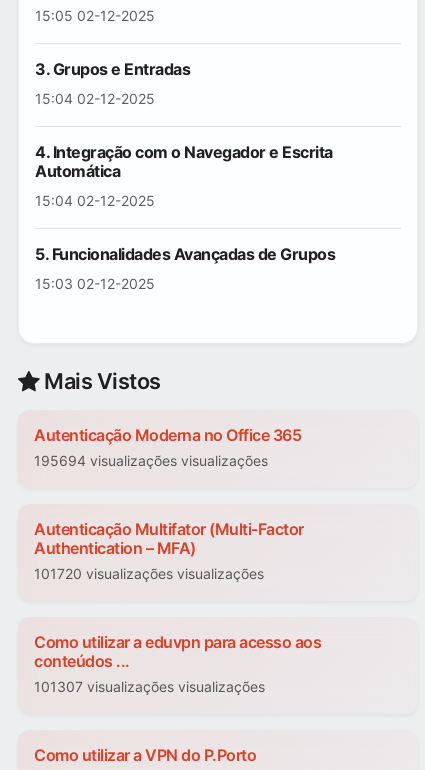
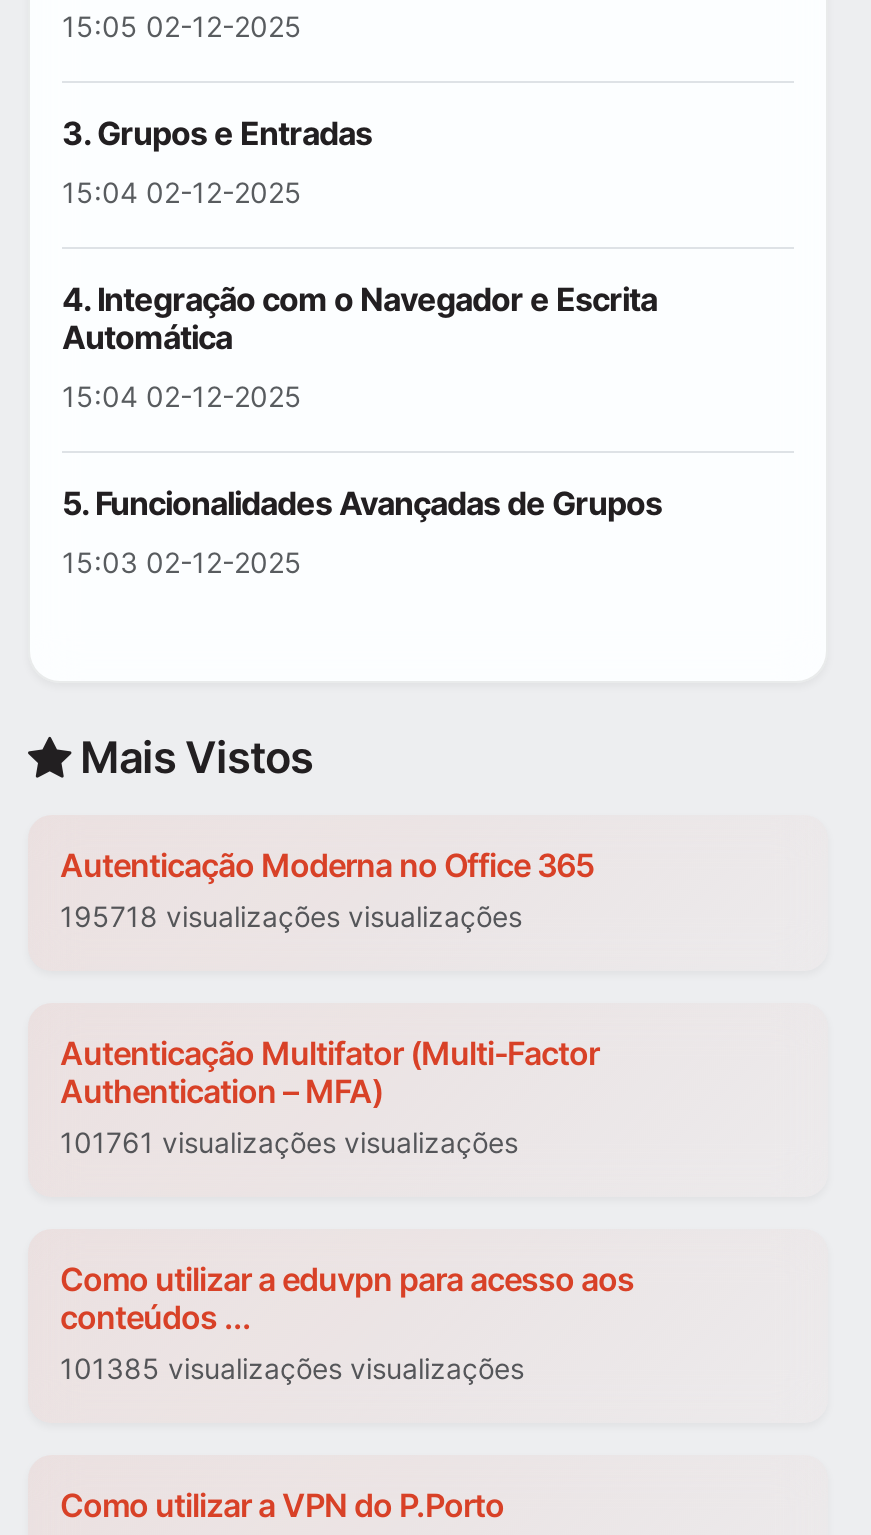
- 195694 visualizações visualizações
+ 195718 visualizações visualizações

- 101720 visualizações visualizações
+ 101761 visualizações visualizações

- 101307 visualizações visualizações
+ 101385 visualizações visualizações
